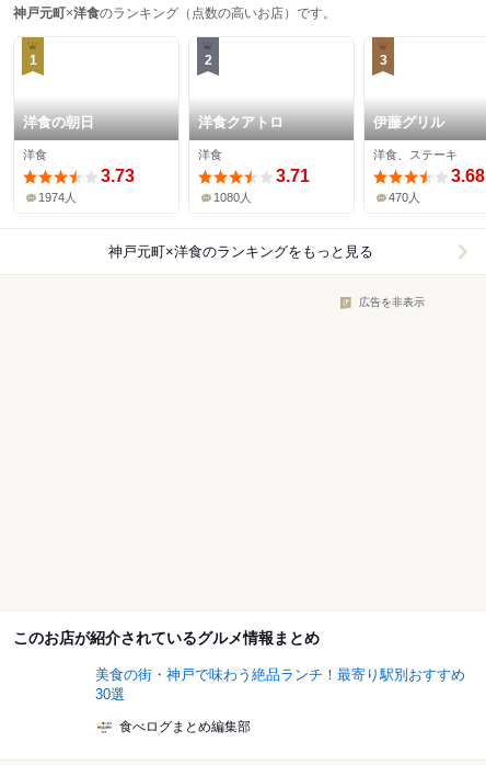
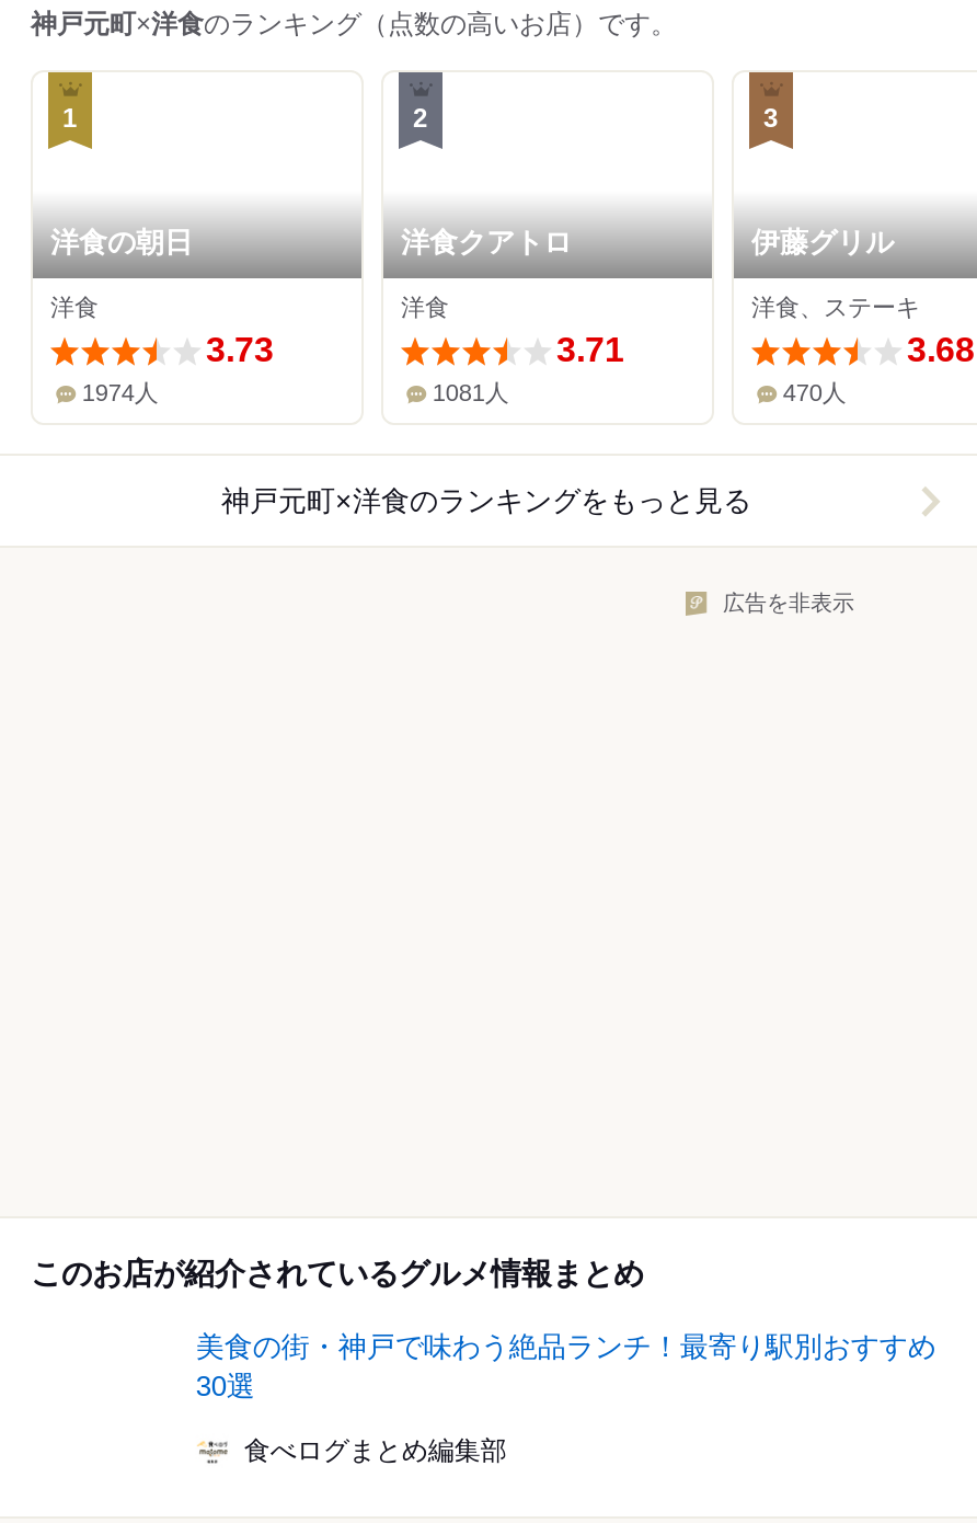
- 1080人
+ 1081人
